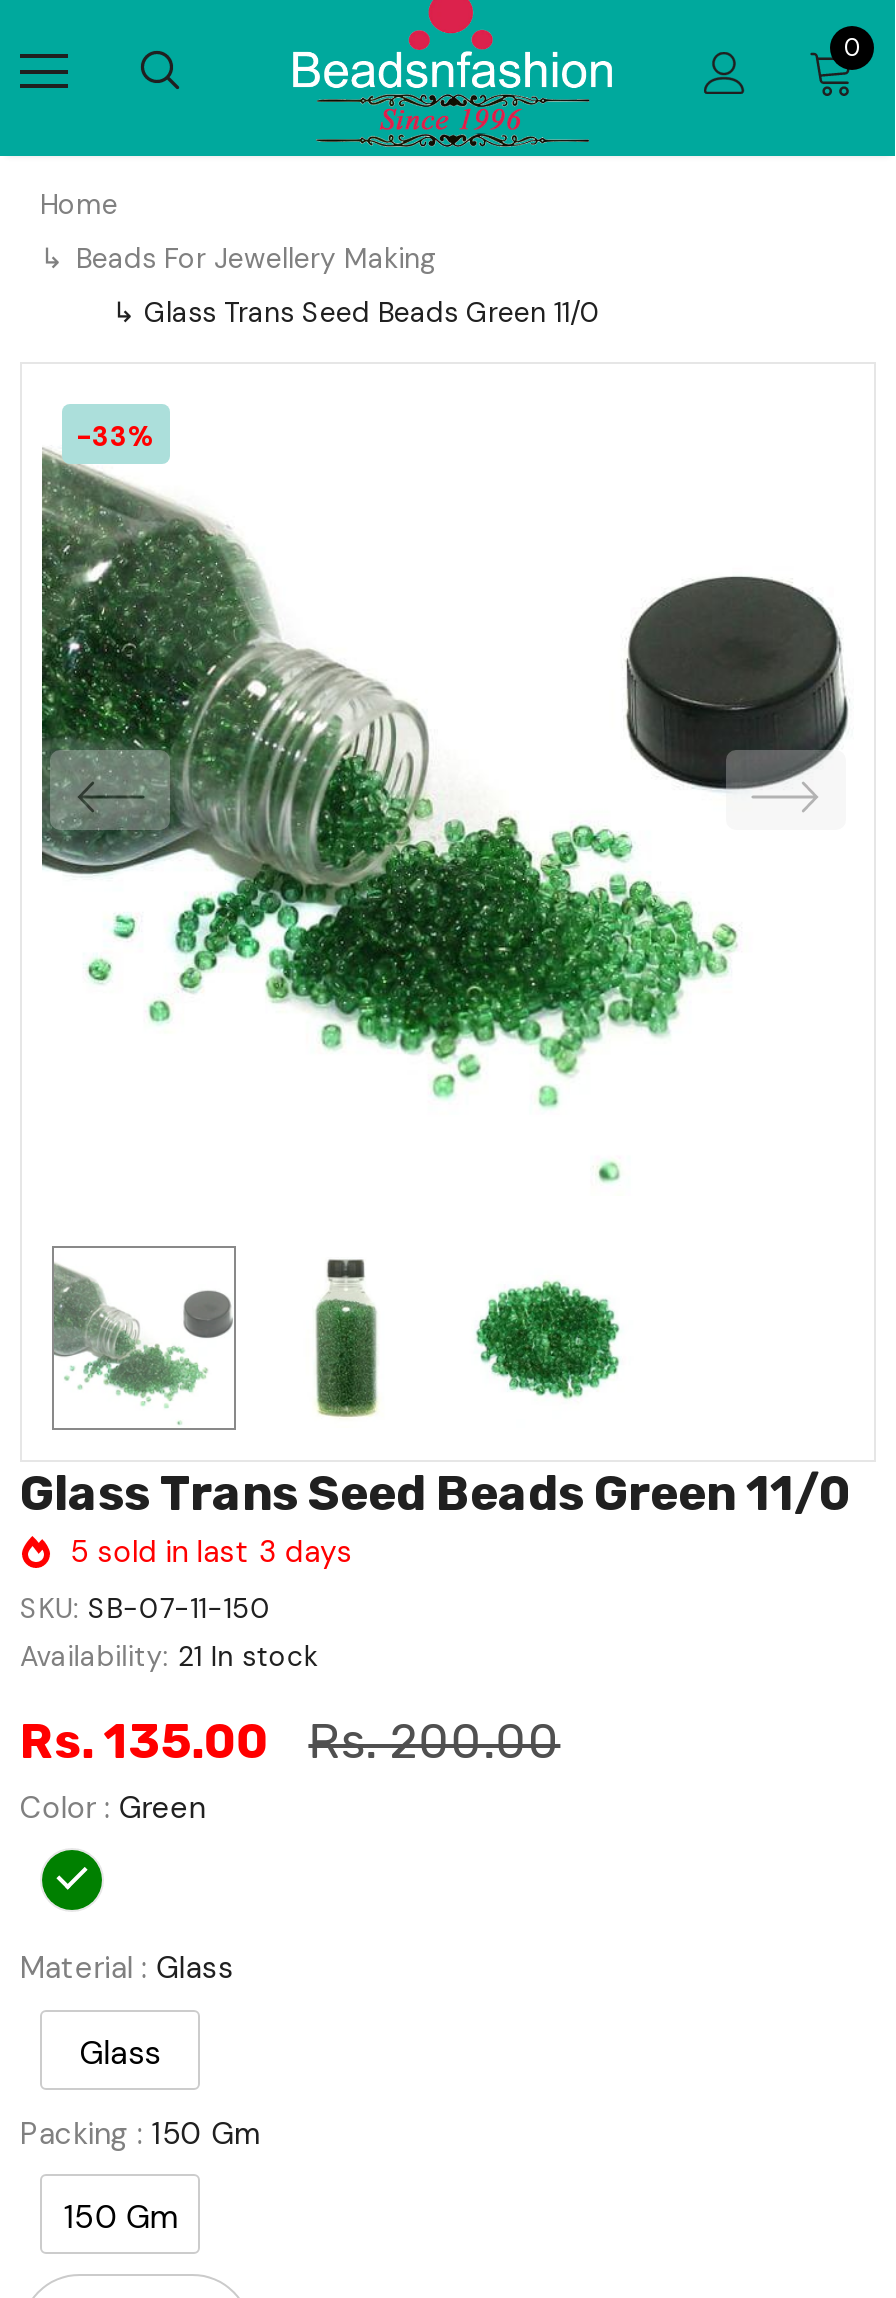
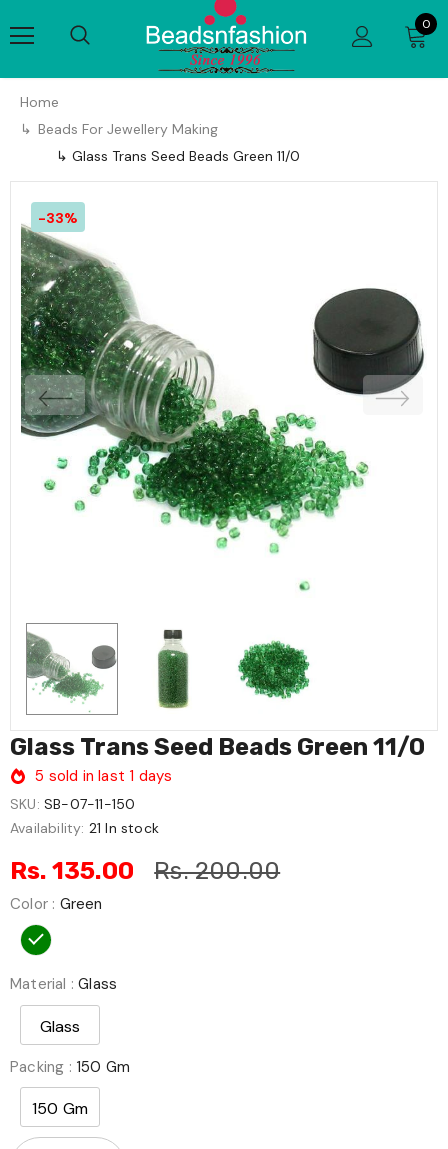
- 5 sold in last 3 days
+ 5 sold in last 1 days
